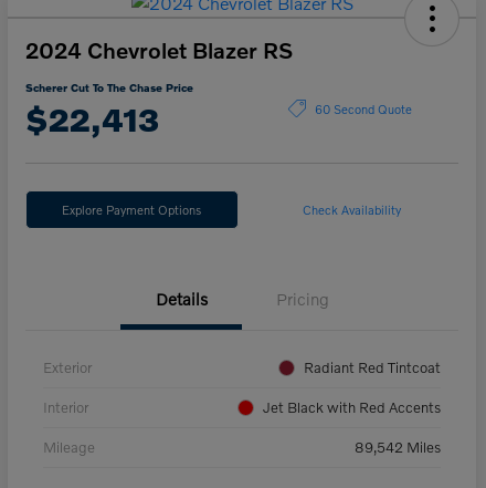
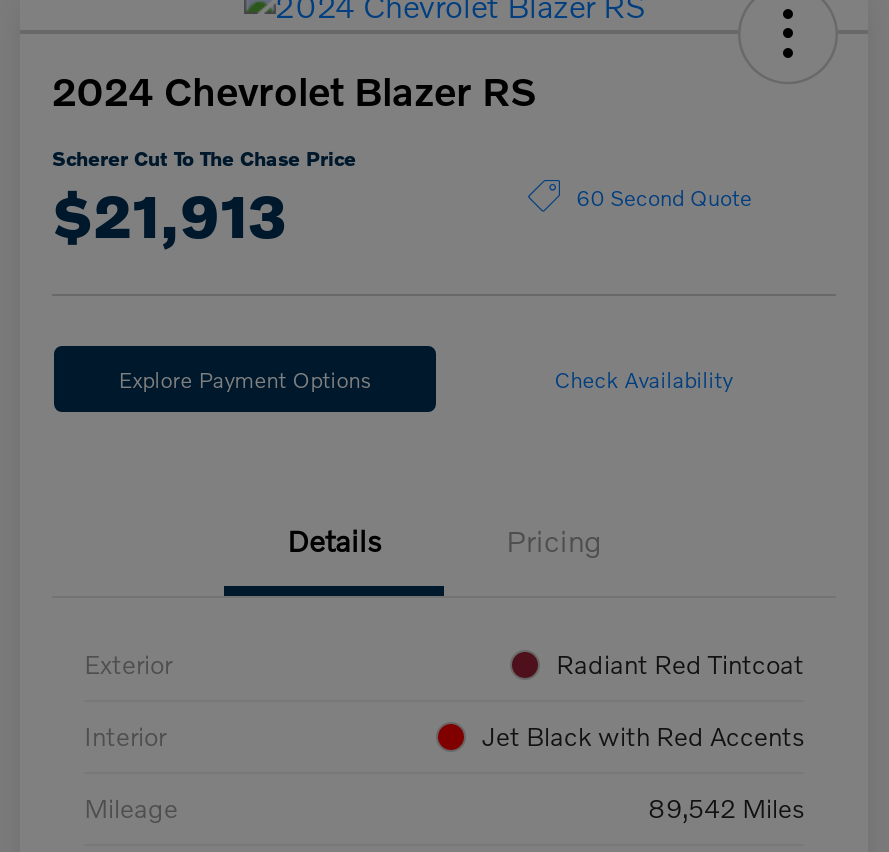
- $22,413
+ $21,913
